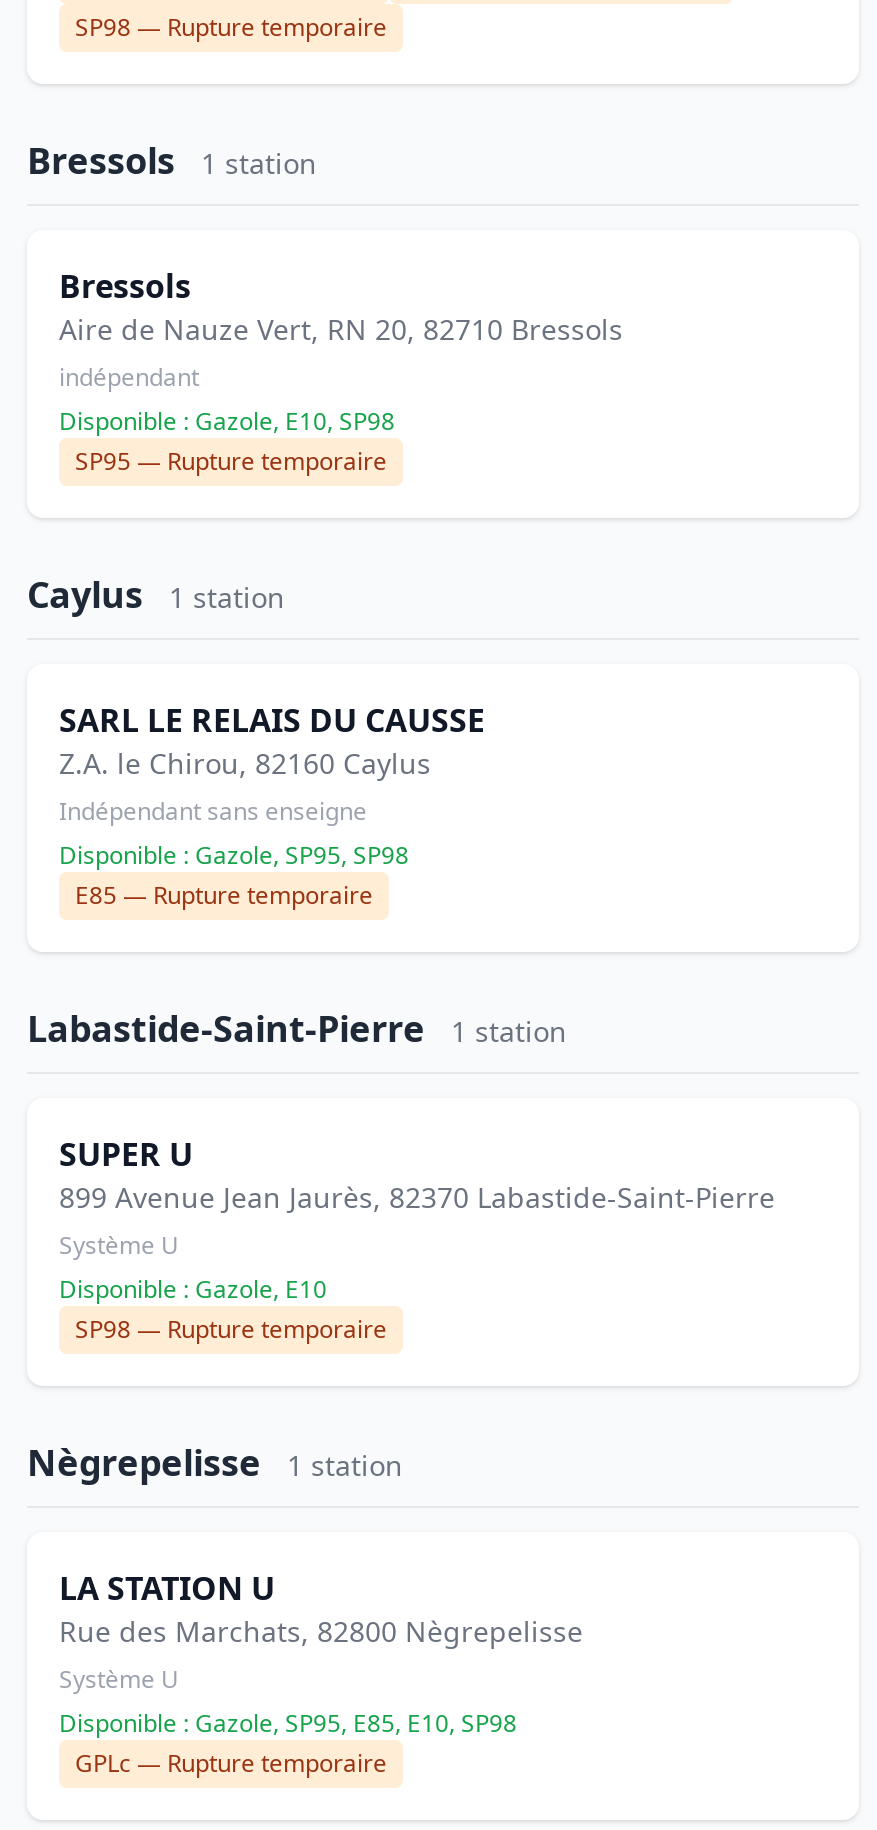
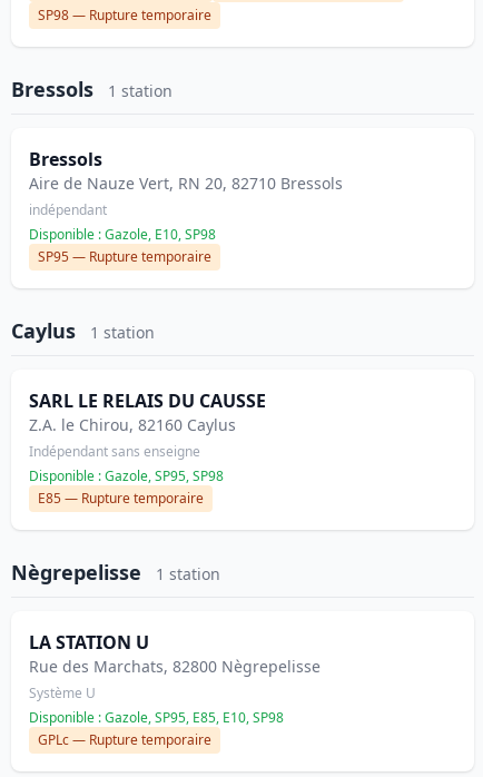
- Labastide-Saint-Pierre 1 station
- SUPER U
- 899 Avenue Jean Jaurès, 82370 Labastide-Saint-Pierre
- Système U
- Disponible : Gazole, E10
- SP98 — Rupture temporaire
